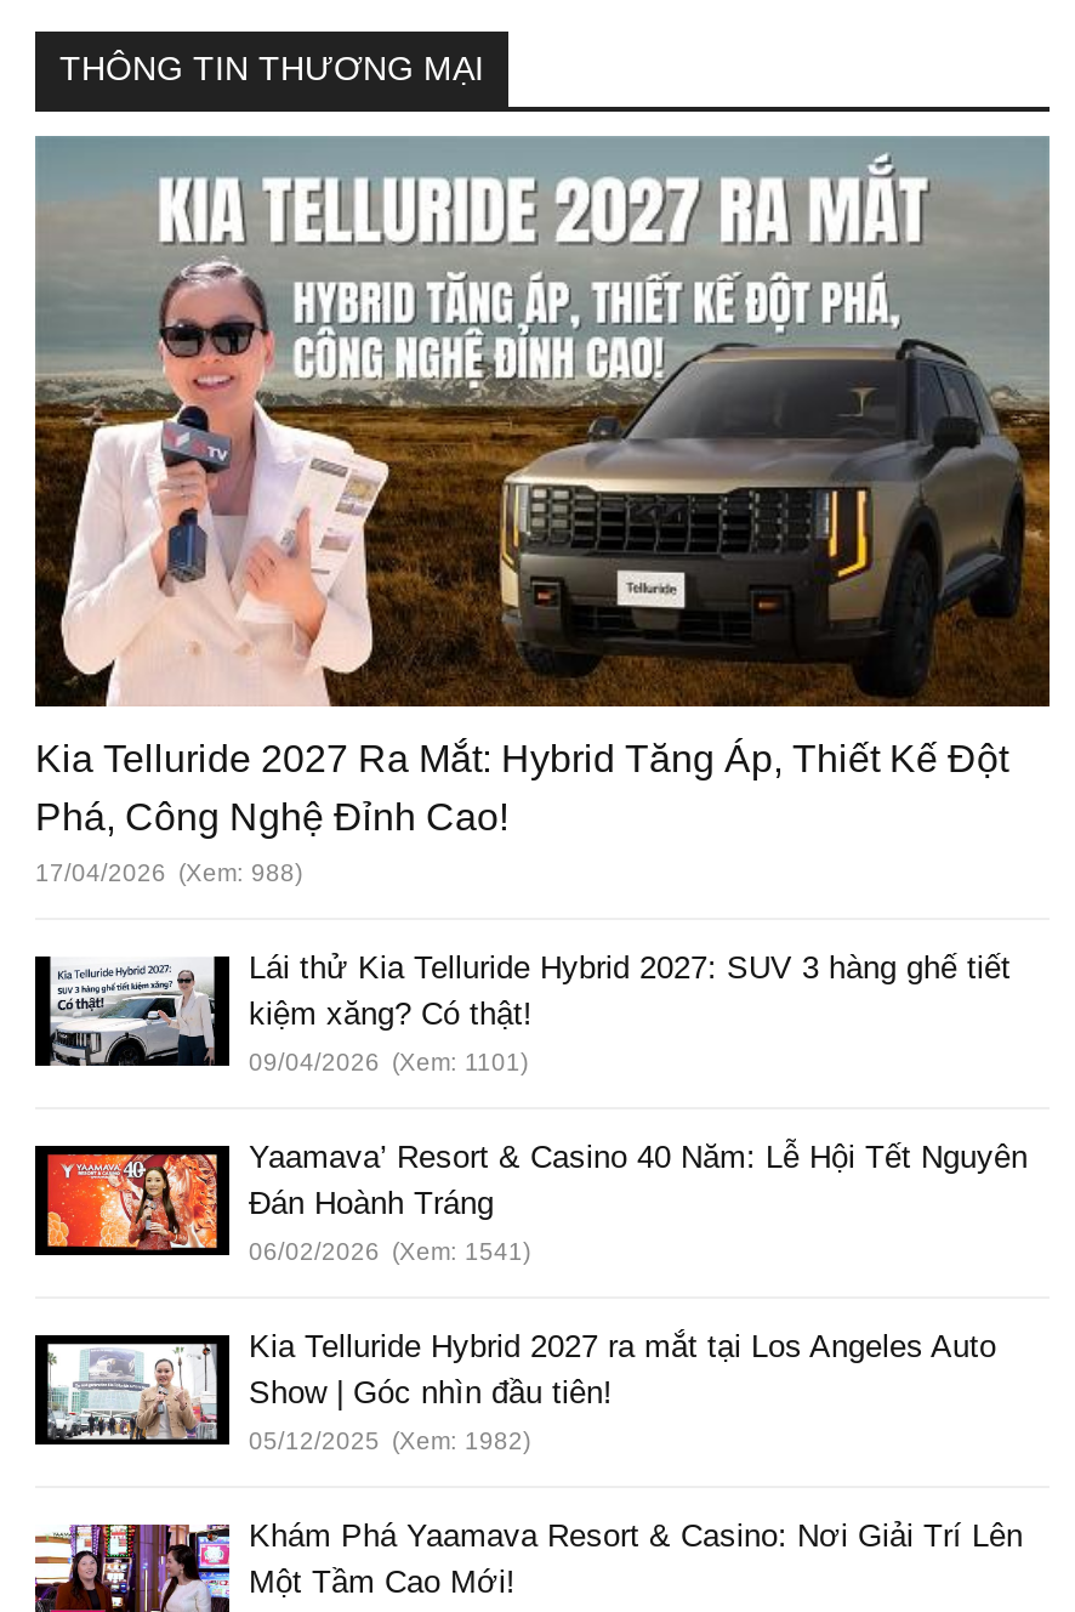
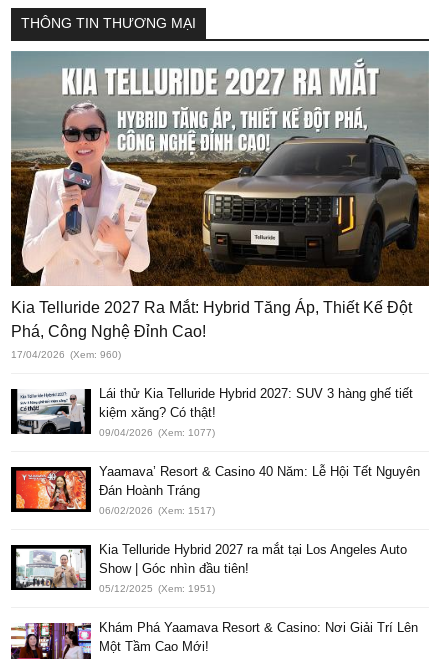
- 17/04/2026 (Xem: 988)
+ 17/04/2026 (Xem: 960)

- 09/04/2026 (Xem: 1101)
+ 09/04/2026 (Xem: 1077)

- 06/02/2026 (Xem: 1541)
+ 06/02/2026 (Xem: 1517)

- 05/12/2025 (Xem: 1982)
+ 05/12/2025 (Xem: 1951)
